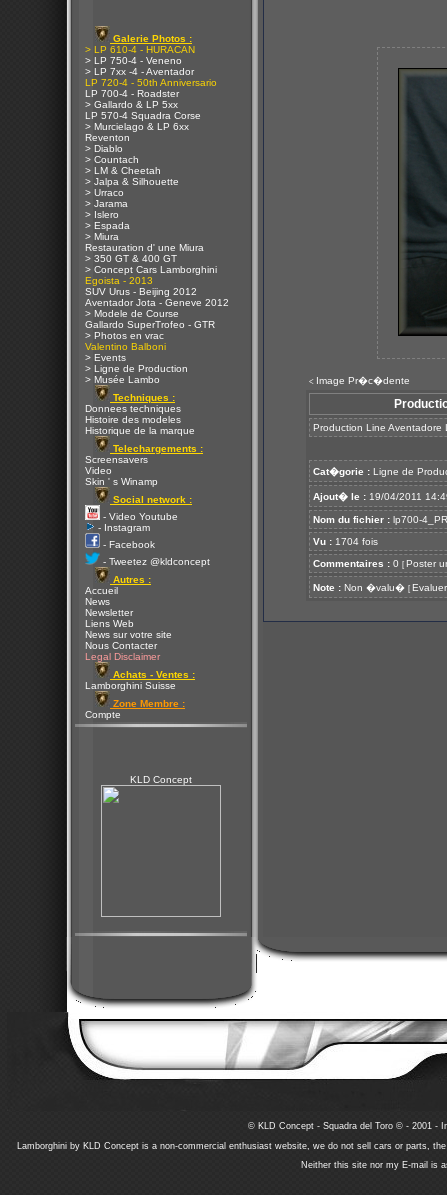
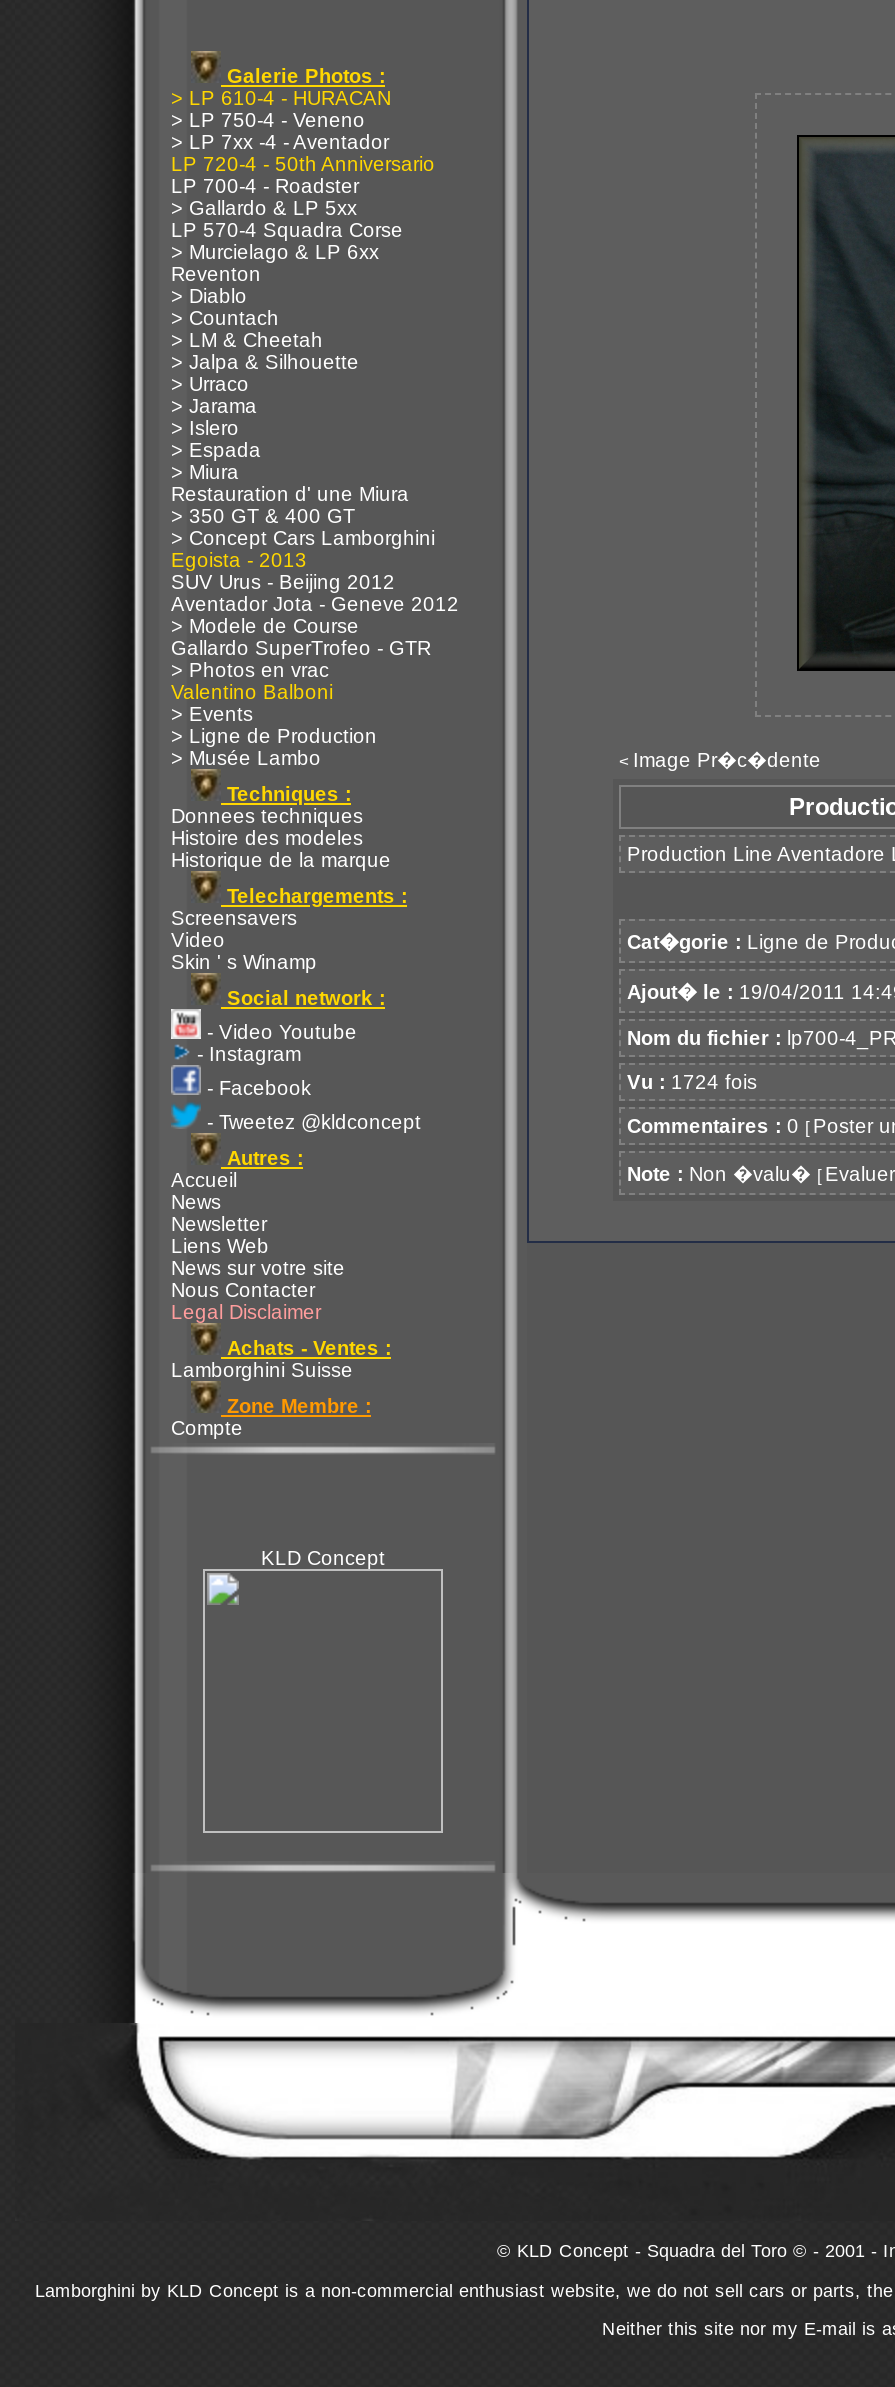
- Vu : 1704 fois
+ Vu : 1724 fois
